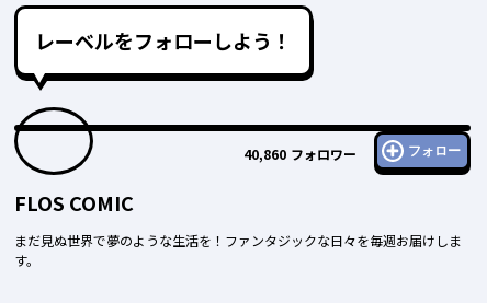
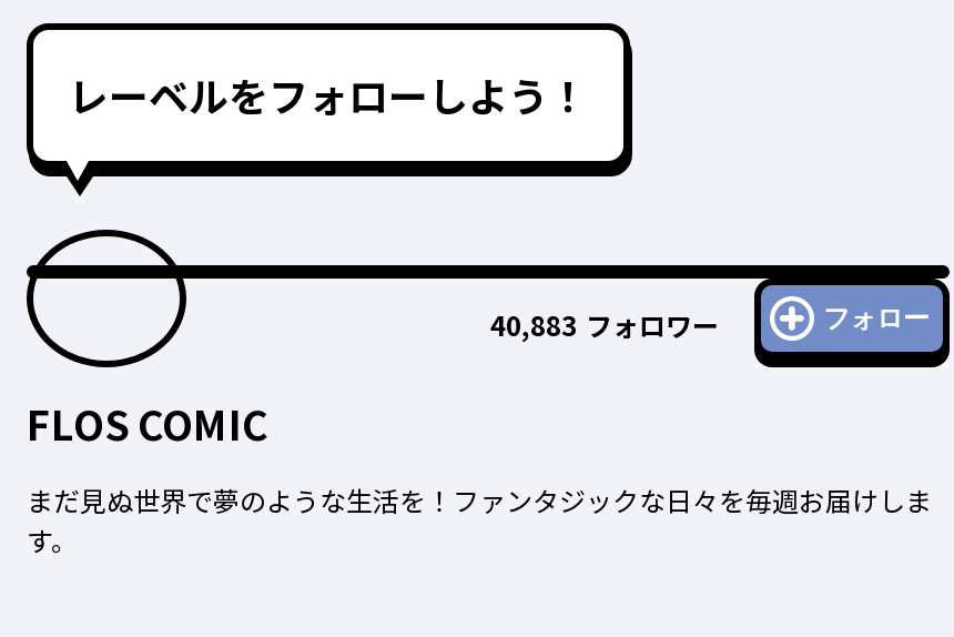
- 40,860 フォロワー
+ 40,883 フォロワー
